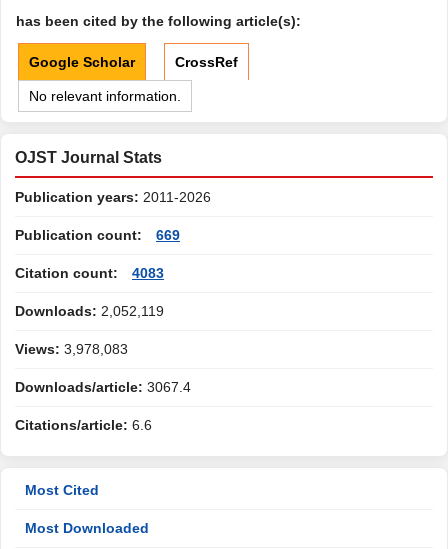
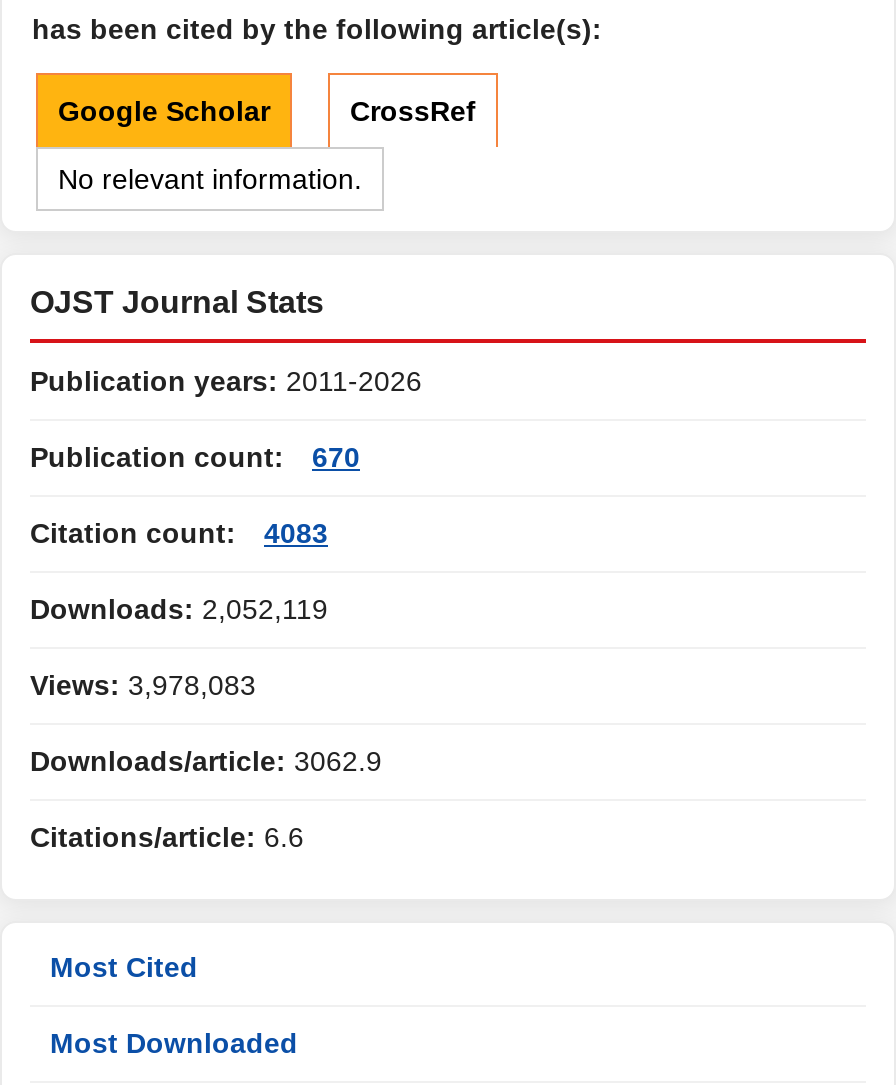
- Publication count: 669
+ Publication count: 670

- Downloads/article: 3067.4
+ Downloads/article: 3062.9
